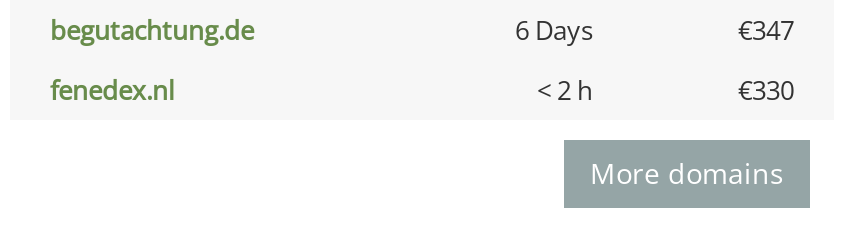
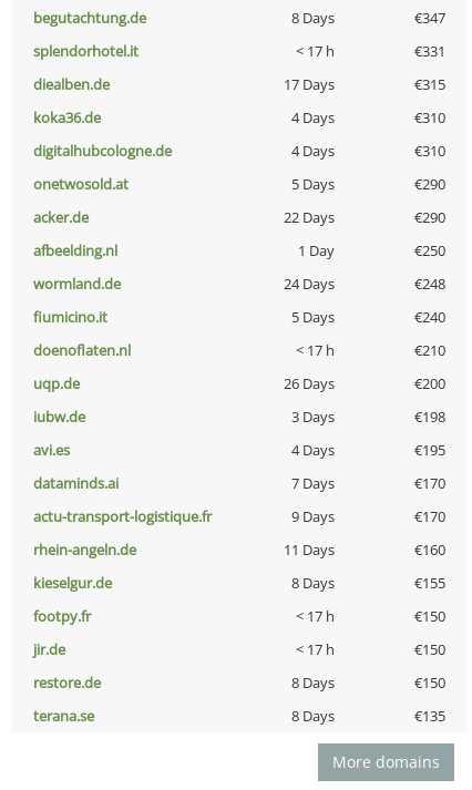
- 6 Days
+ 8 Days

- fenedex.nl
- < 2 h
- €330
+ splendorhotel.it
+ < 17 h
+ €331
+ diealben.de
+ 17 Days
+ €315
+ koka36.de
+ 4 Days
+ €310
+ digitalhubcologne.de
+ 4 Days
+ €310
+ onetwosold.at
+ 5 Days
+ €290
+ acker.de
+ 22 Days
+ €290
+ afbeelding.nl
+ 1 Day
+ €250
+ wormland.de
+ 24 Days
+ €248
+ fiumicino.it
+ 5 Days
+ €240
+ doenoflaten.nl
+ < 17 h
+ €210
+ uqp.de
+ 26 Days
+ €200
+ iubw.de
+ 3 Days
+ €198
+ avi.es
+ 4 Days
+ €195
+ dataminds.ai
+ 7 Days
+ €170
+ actu-transport-logistique.fr
+ 9 Days
+ €170
+ rhein-angeln.de
+ 11 Days
+ €160
+ kieselgur.de
+ 8 Days
+ €155
+ footpy.fr
+ < 17 h
+ €150
+ jir.de
+ < 17 h
+ €150
+ restore.de
+ 8 Days
+ €150
+ terana.se
+ 8 Days
+ €135
